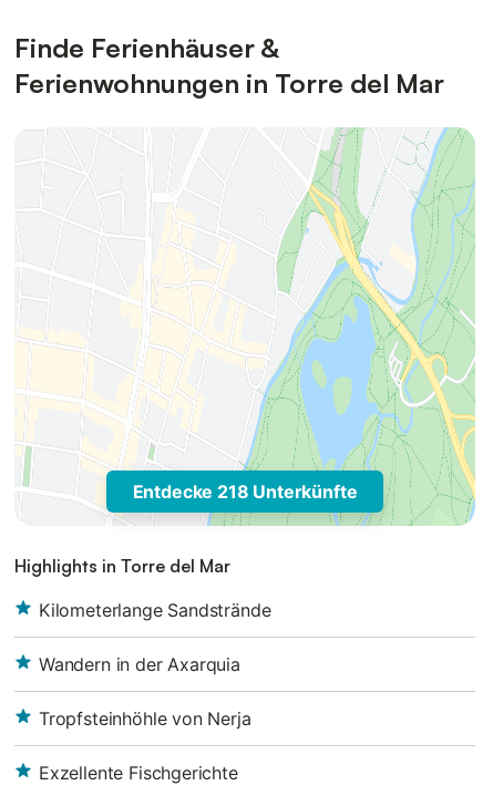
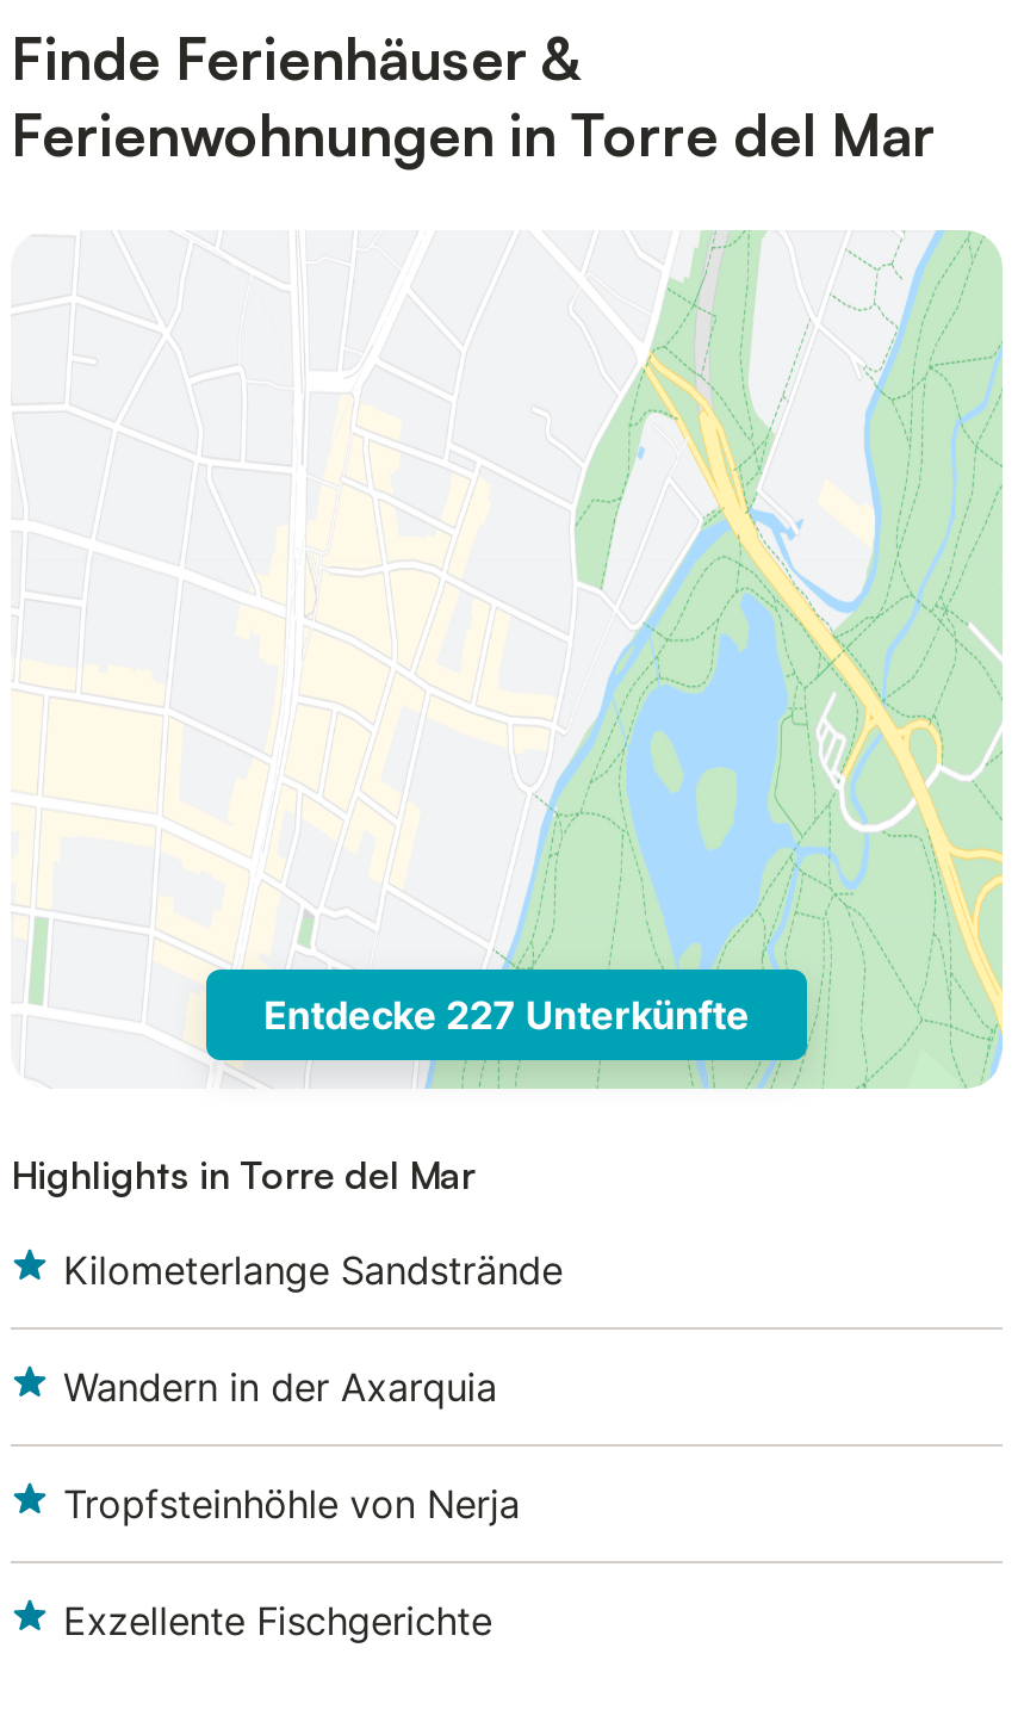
- Entdecke 218 Unterkünfte
+ Entdecke 227 Unterkünfte
